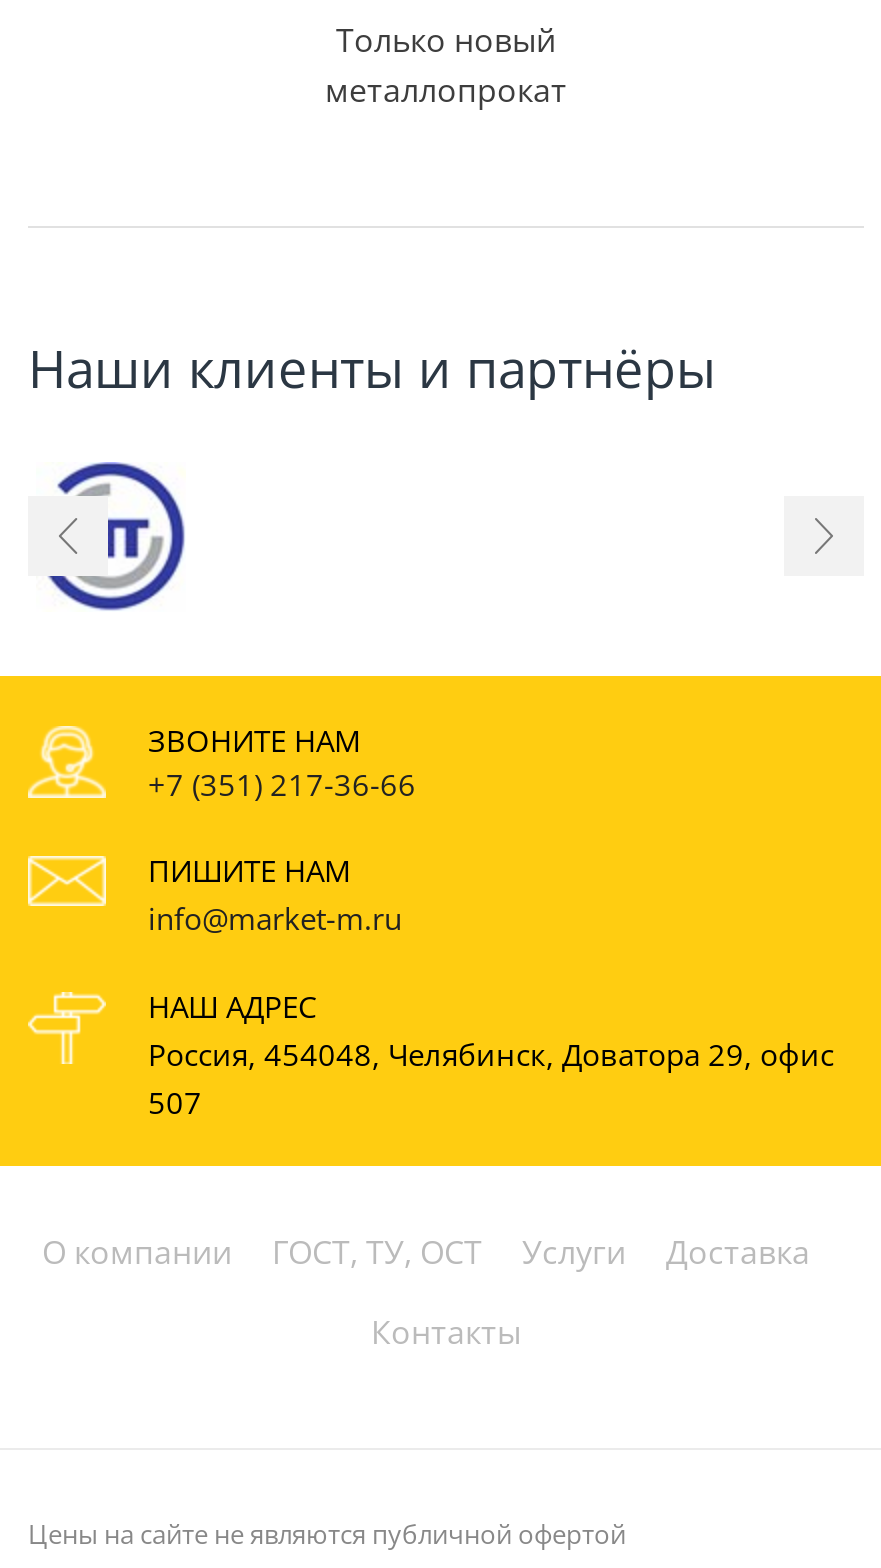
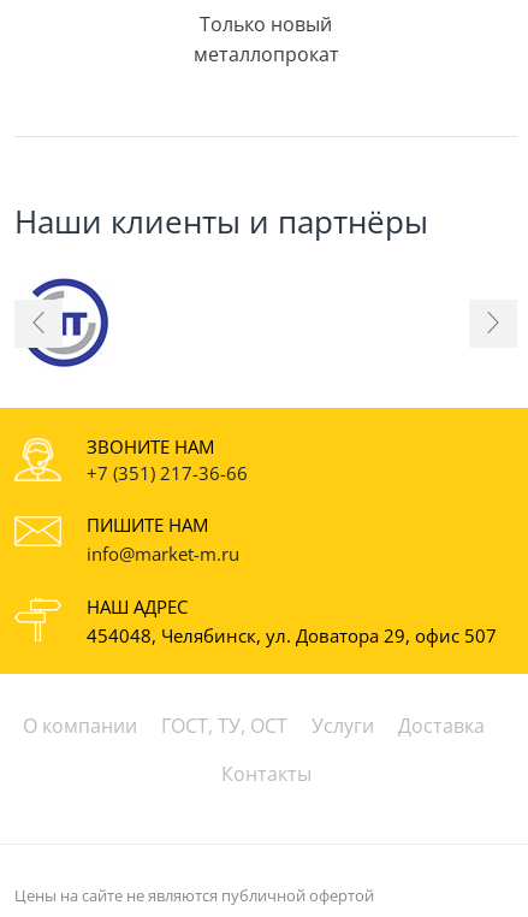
- Россия, 454048, Челябинск, Доватора 29, офис
- 507
+ 454048, Челябинск, ул. Доватора 29, офис 507
